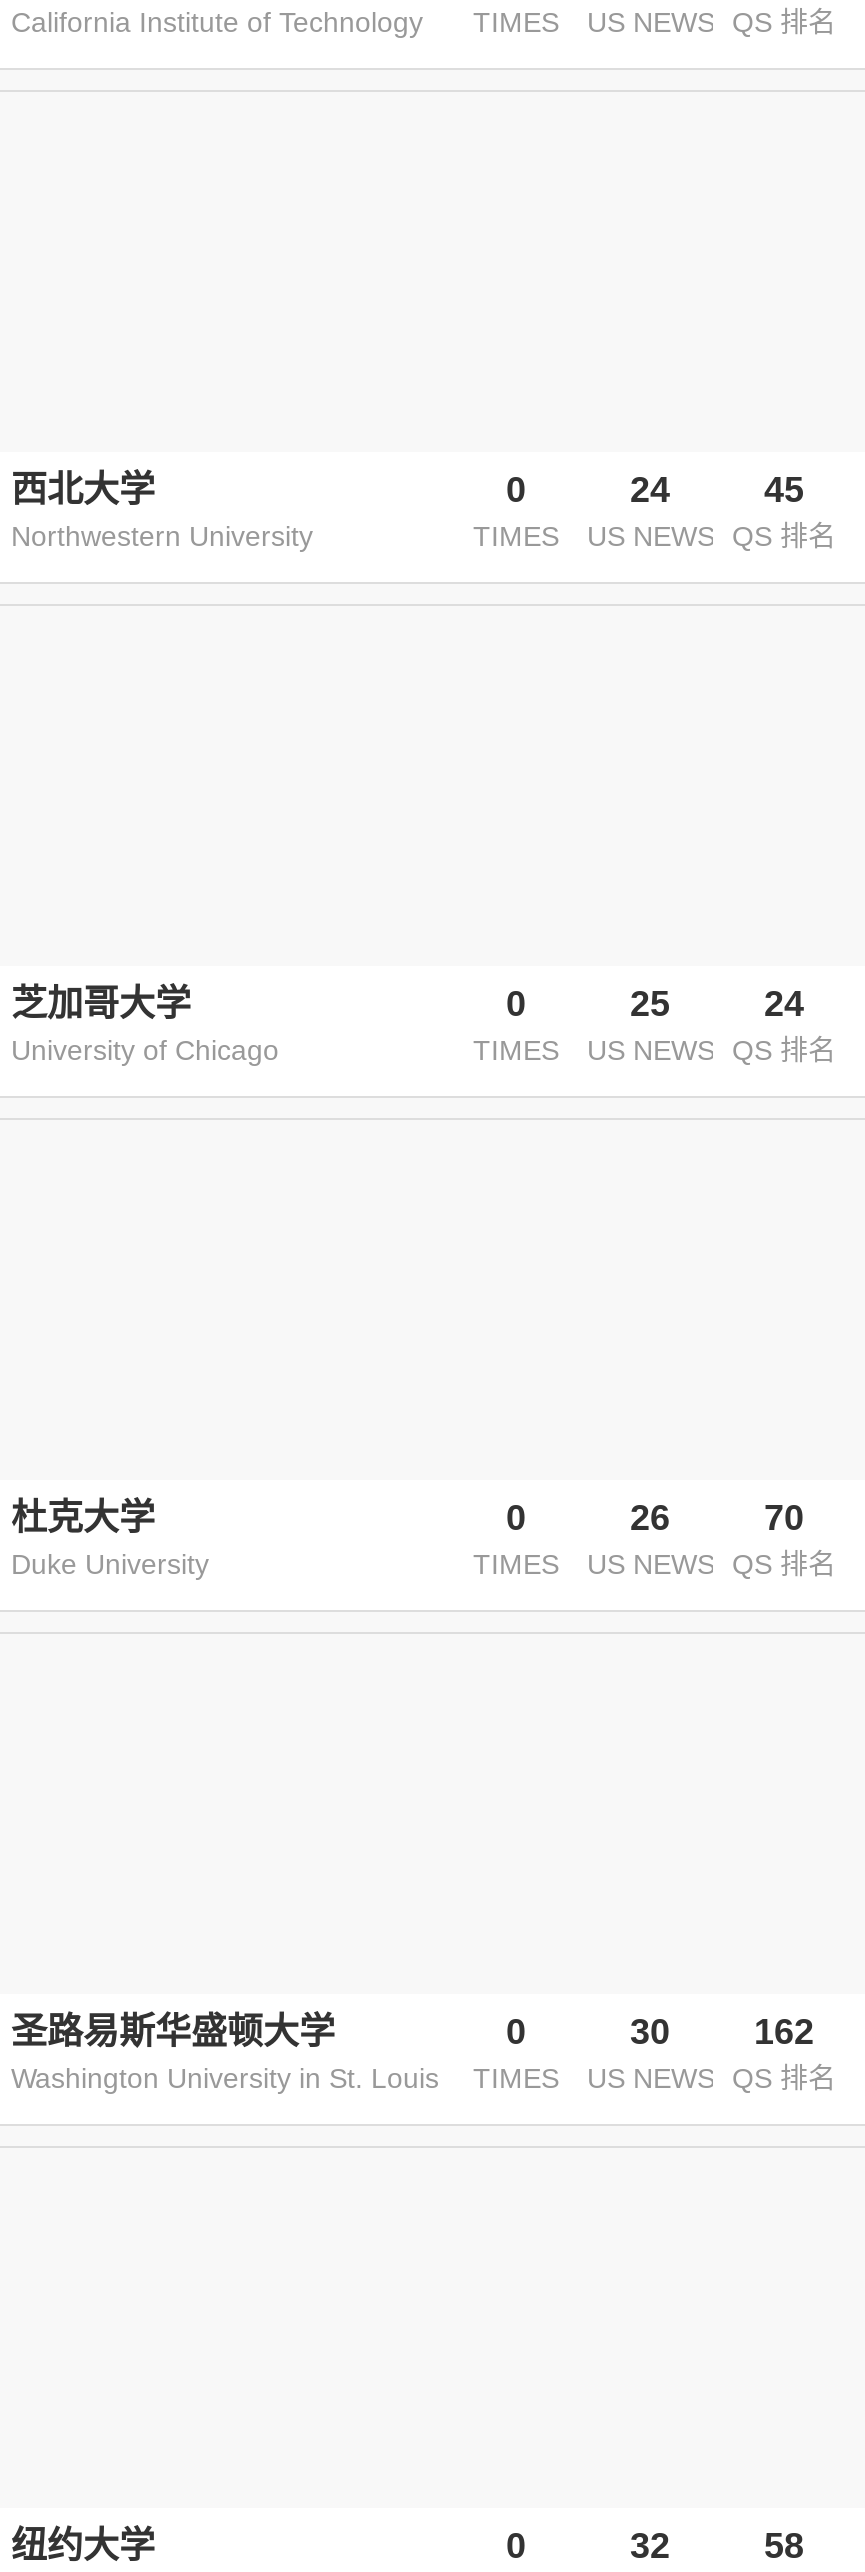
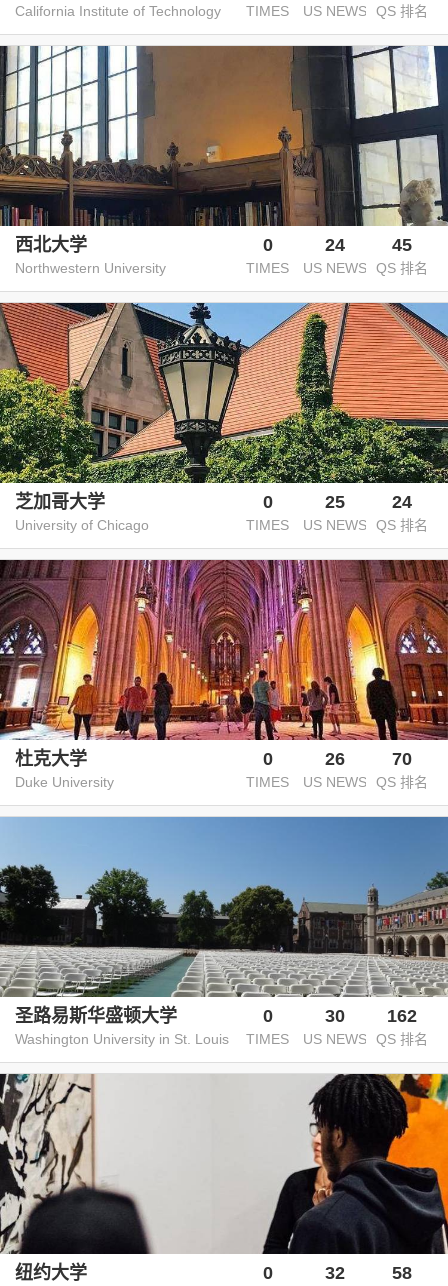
+ [image]

+ [image]

+ [image]

+ [image]

+ [image]
